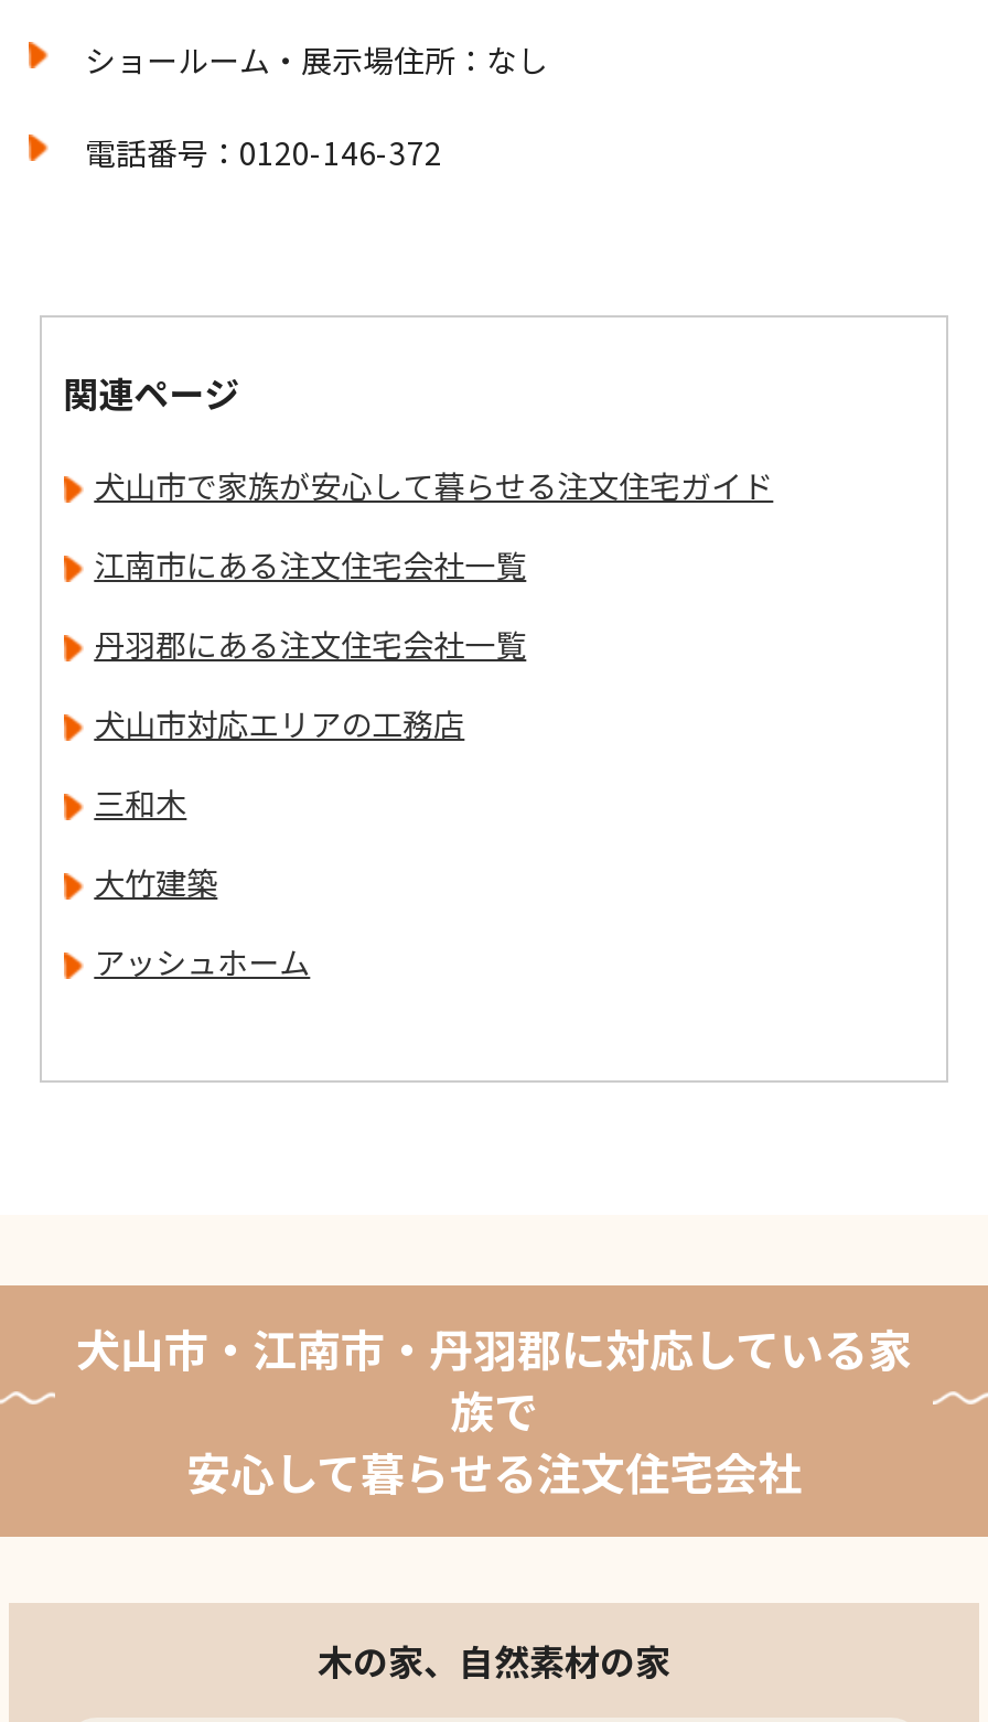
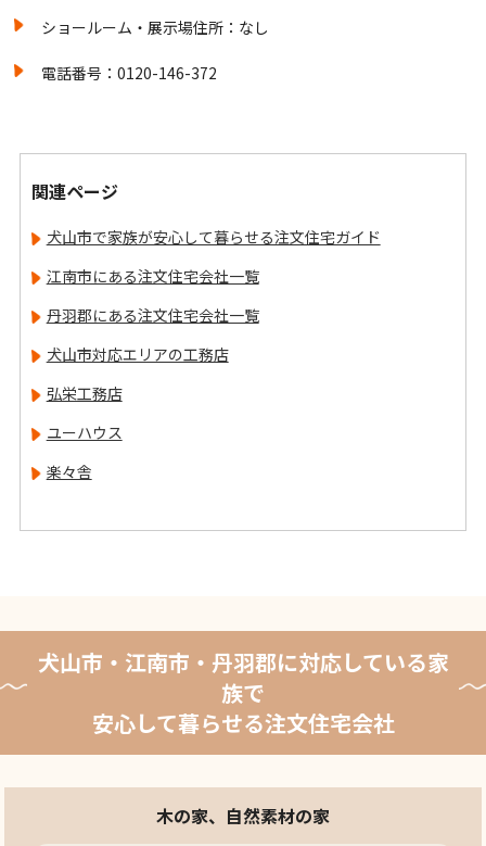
- 三和木
+ 弘栄工務店

- 大竹建築
+ ユーハウス

- アッシュホーム
+ 楽々舎
